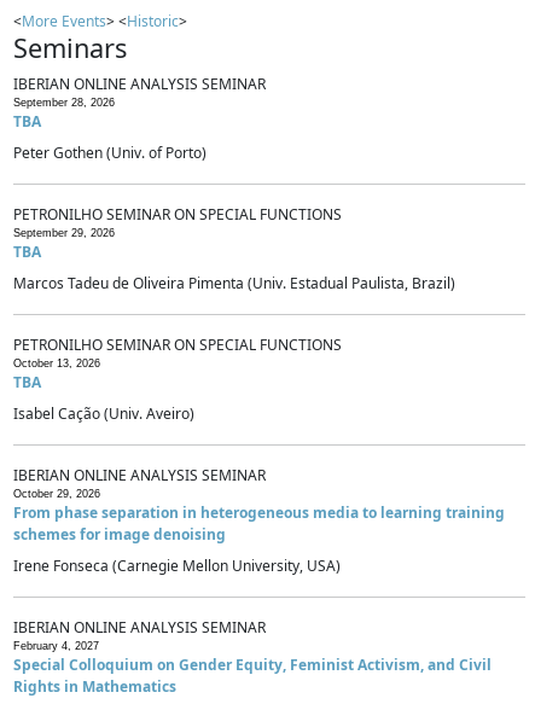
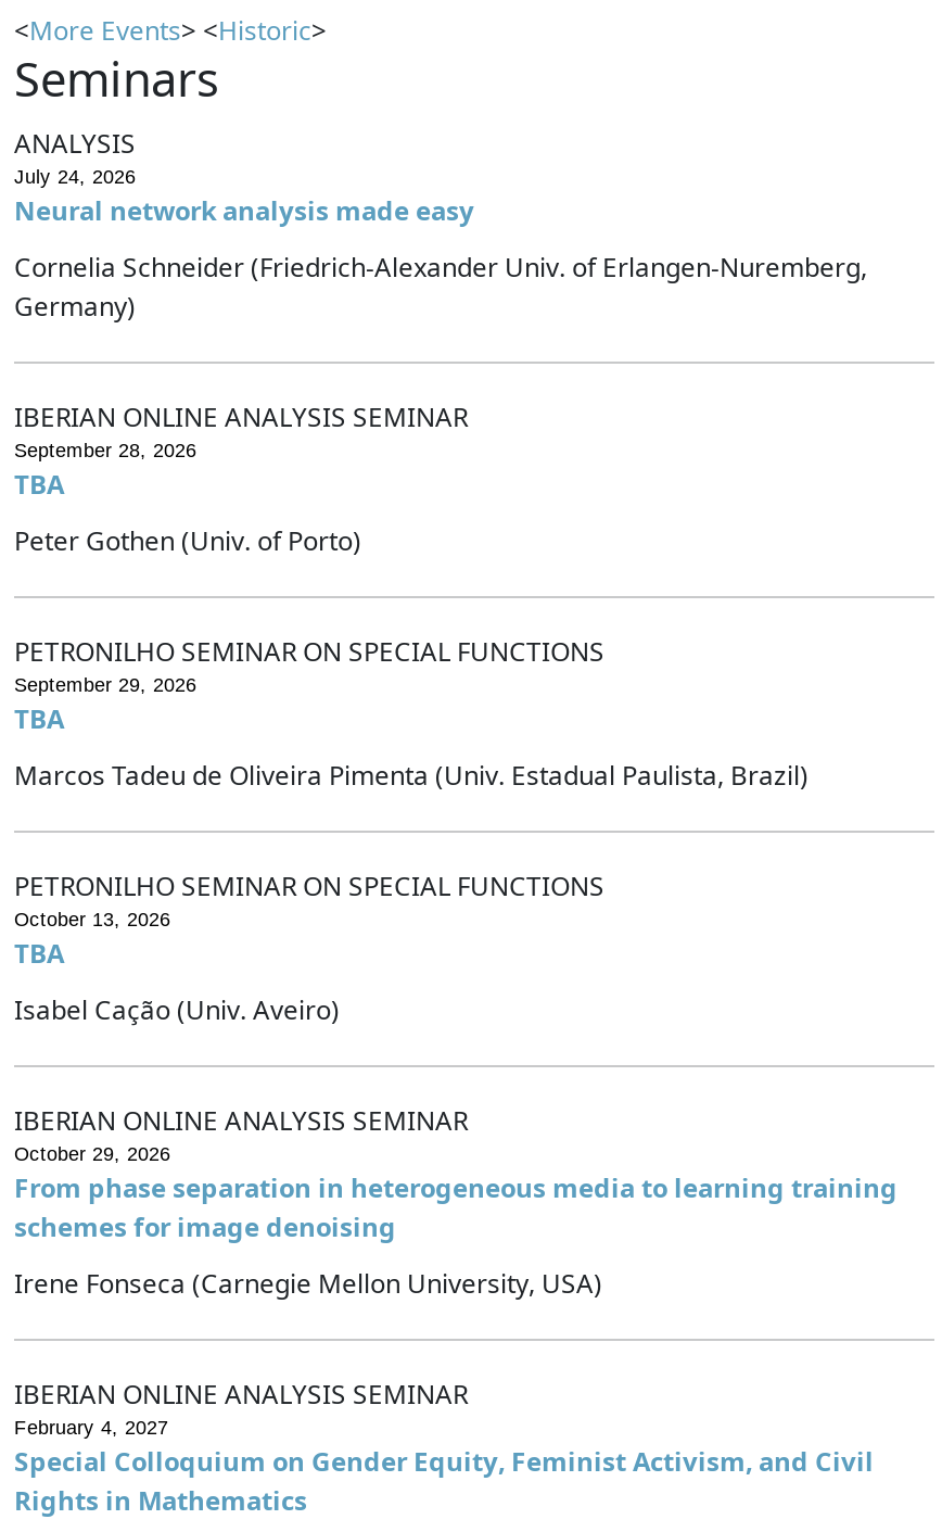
+ ANALYSIS
+ July 24, 2026
+ Neural network analysis made easy
+ Cornelia Schneider (Friedrich-Alexander Univ. of Erlangen-Nuremberg,
+ Germany)
